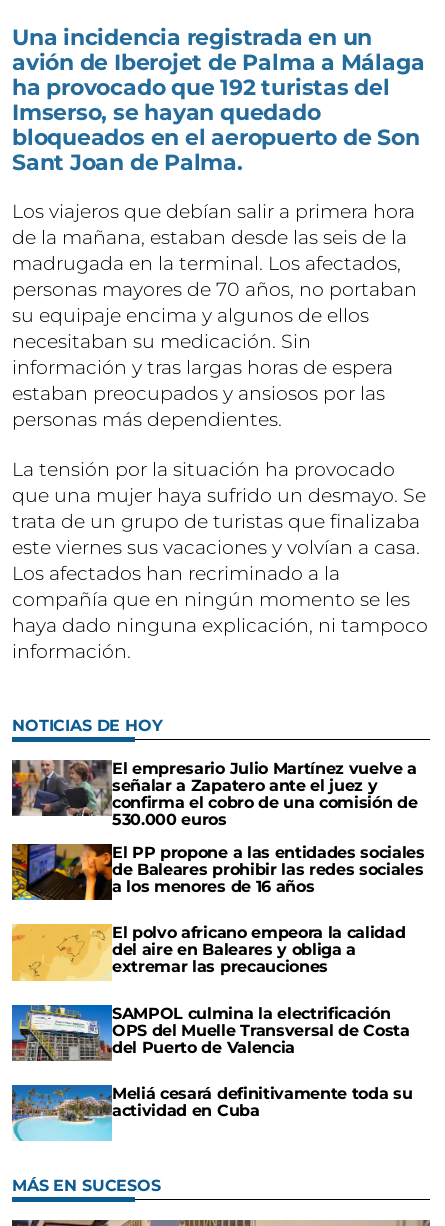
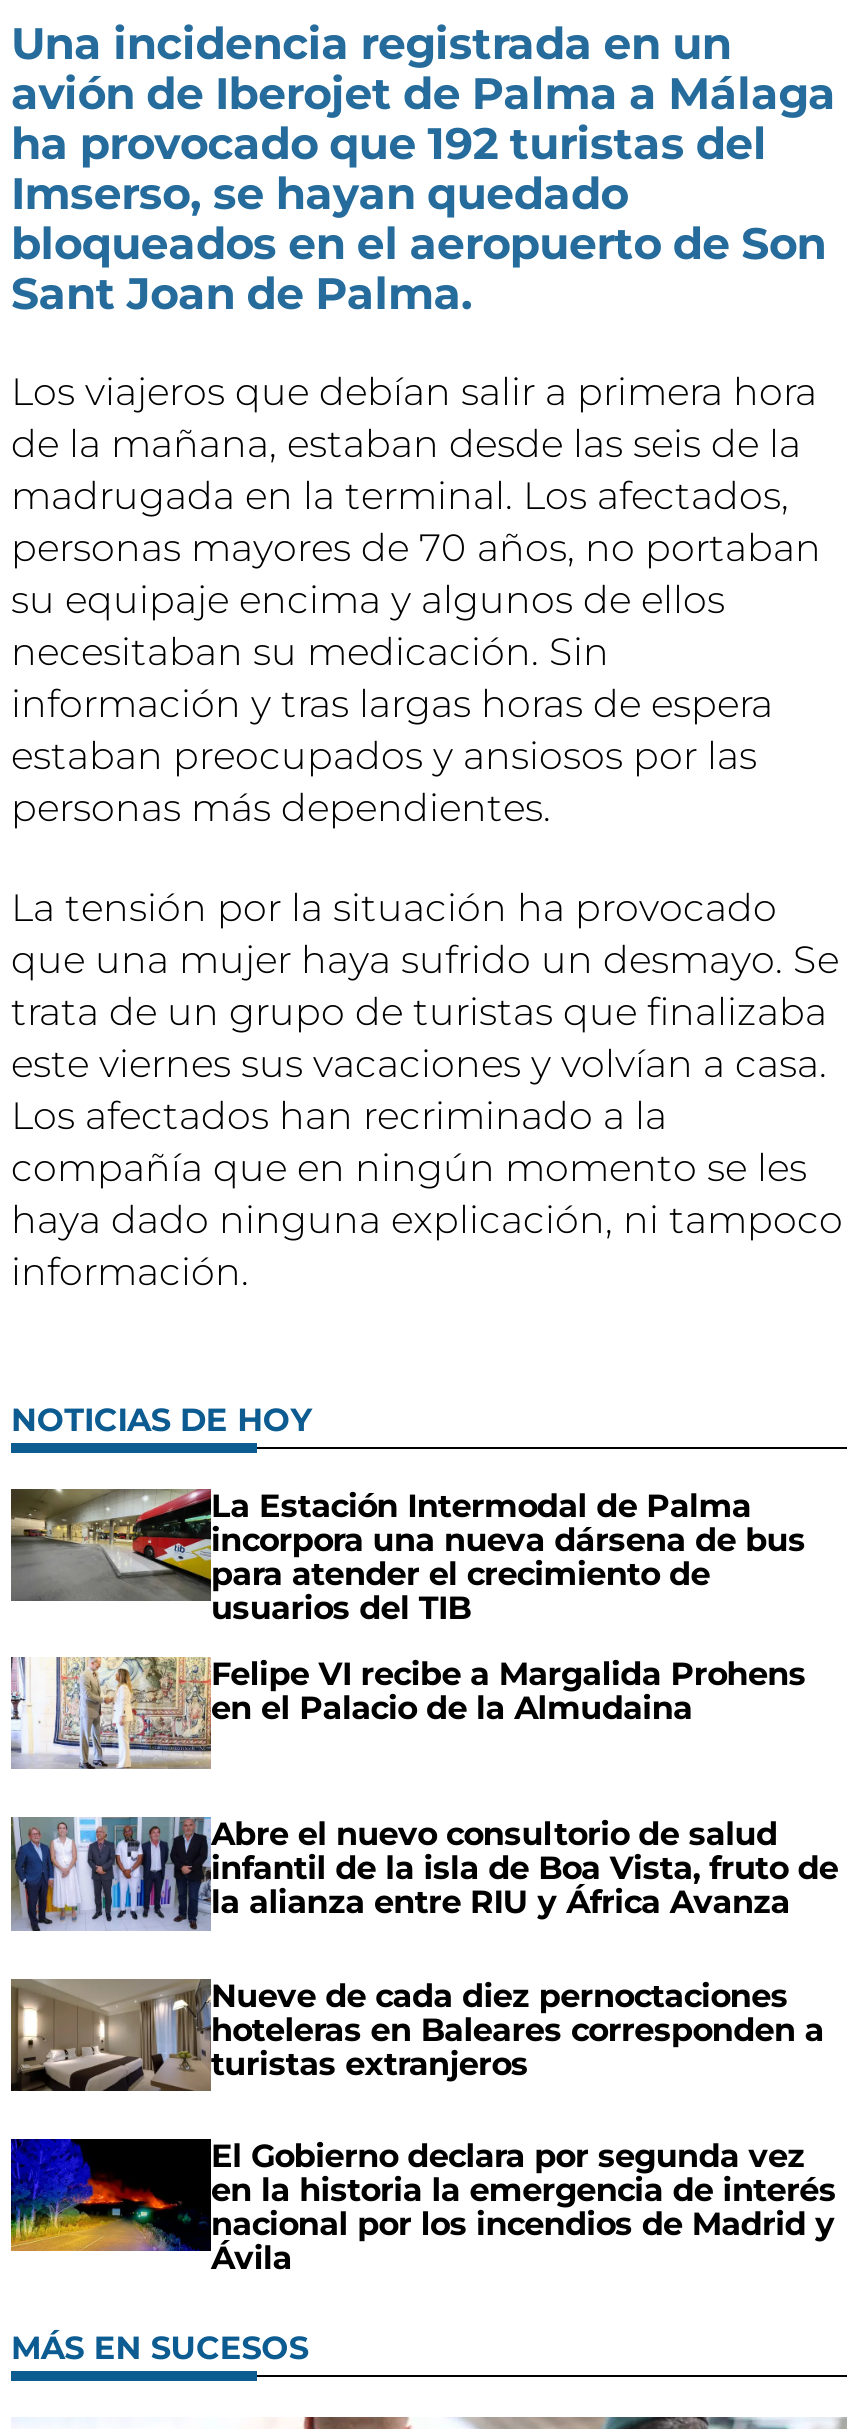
- [image]
- El empresario Julio Martínez vuelve a
- señalar a Zapatero ante el juez y
- confirma el cobro de una comisión de
- 530.000 euros
+ [image]
+ La Estación Intermodal de Palma
+ incorpora una nueva dársena de bus
+ para atender el crecimiento de
+ usuarios del TIB

- [image]
- El PP propone a las entidades sociales
- de Baleares prohibir las redes sociales
- a los menores de 16 años
+ [image]
+ Felipe VI recibe a Margalida Prohens
+ en el Palacio de la Almudaina

- [image]
- El polvo africano empeora la calidad
- del aire en Baleares y obliga a
- extremar las precauciones
+ [image]
+ Abre el nuevo consultorio de salud
+ infantil de la isla de Boa Vista, fruto de
+ la alianza entre RIU y África Avanza

- [image]
- SAMPOL culmina la electrificación
- OPS del Muelle Transversal de Costa
- del Puerto de Valencia
+ [image]
+ Nueve de cada diez pernoctaciones
+ hoteleras en Baleares corresponden a
+ turistas extranjeros

- [image]
- Meliá cesará definitivamente toda su
- actividad en Cuba
+ [image]
+ El Gobierno declara por segunda vez
+ en la historia la emergencia de interés
+ nacional por los incendios de Madrid y
+ Ávila
